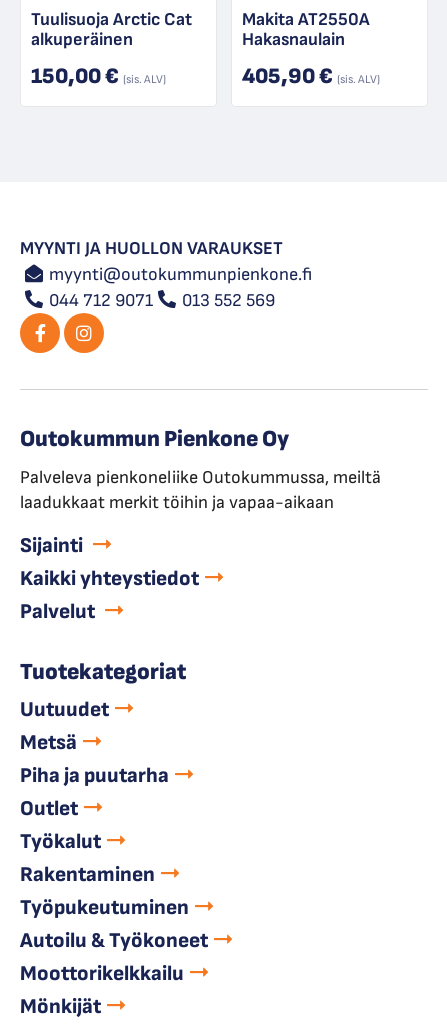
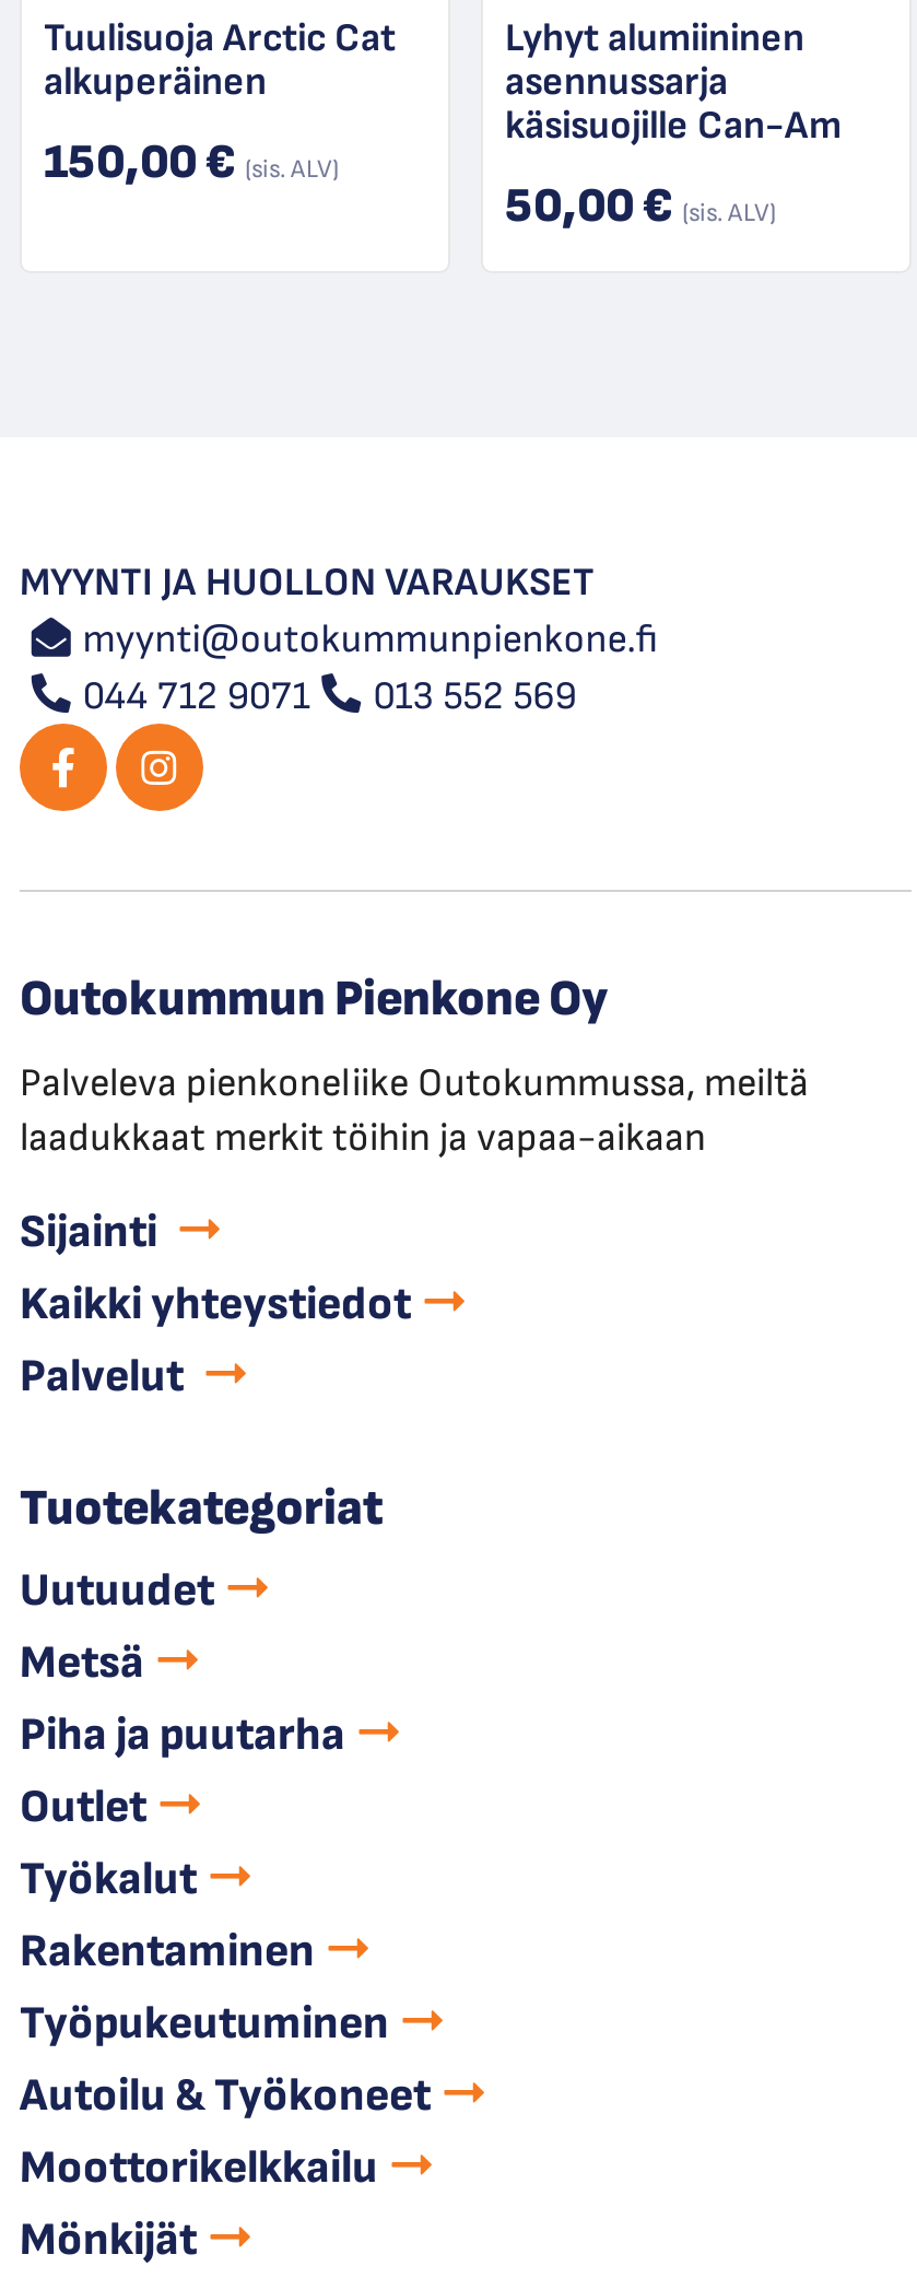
- Makita AT2550A
- Hakasnaulain
+ Lyhyt alumiininen
+ asennussarja
+ käsisuojille Can-Am

- 405,90 € (sis. ALV)
+ 50,00 € (sis. ALV)
